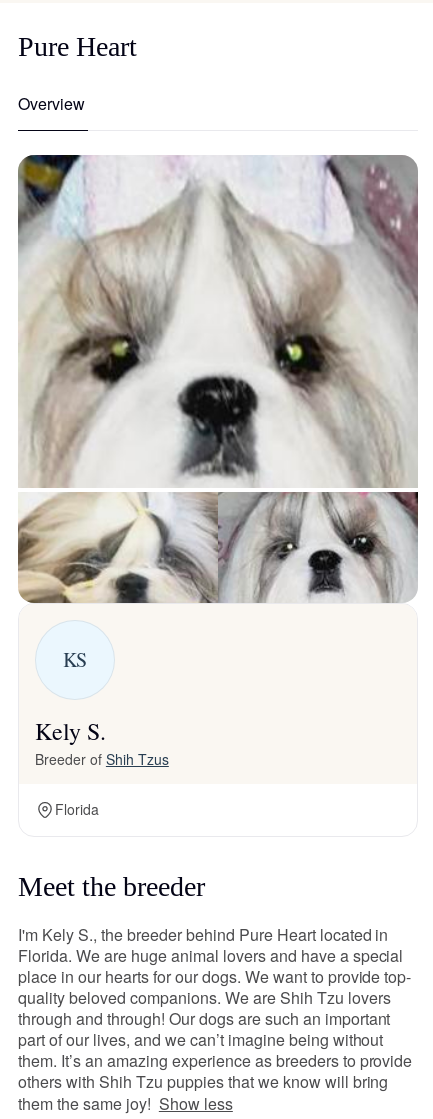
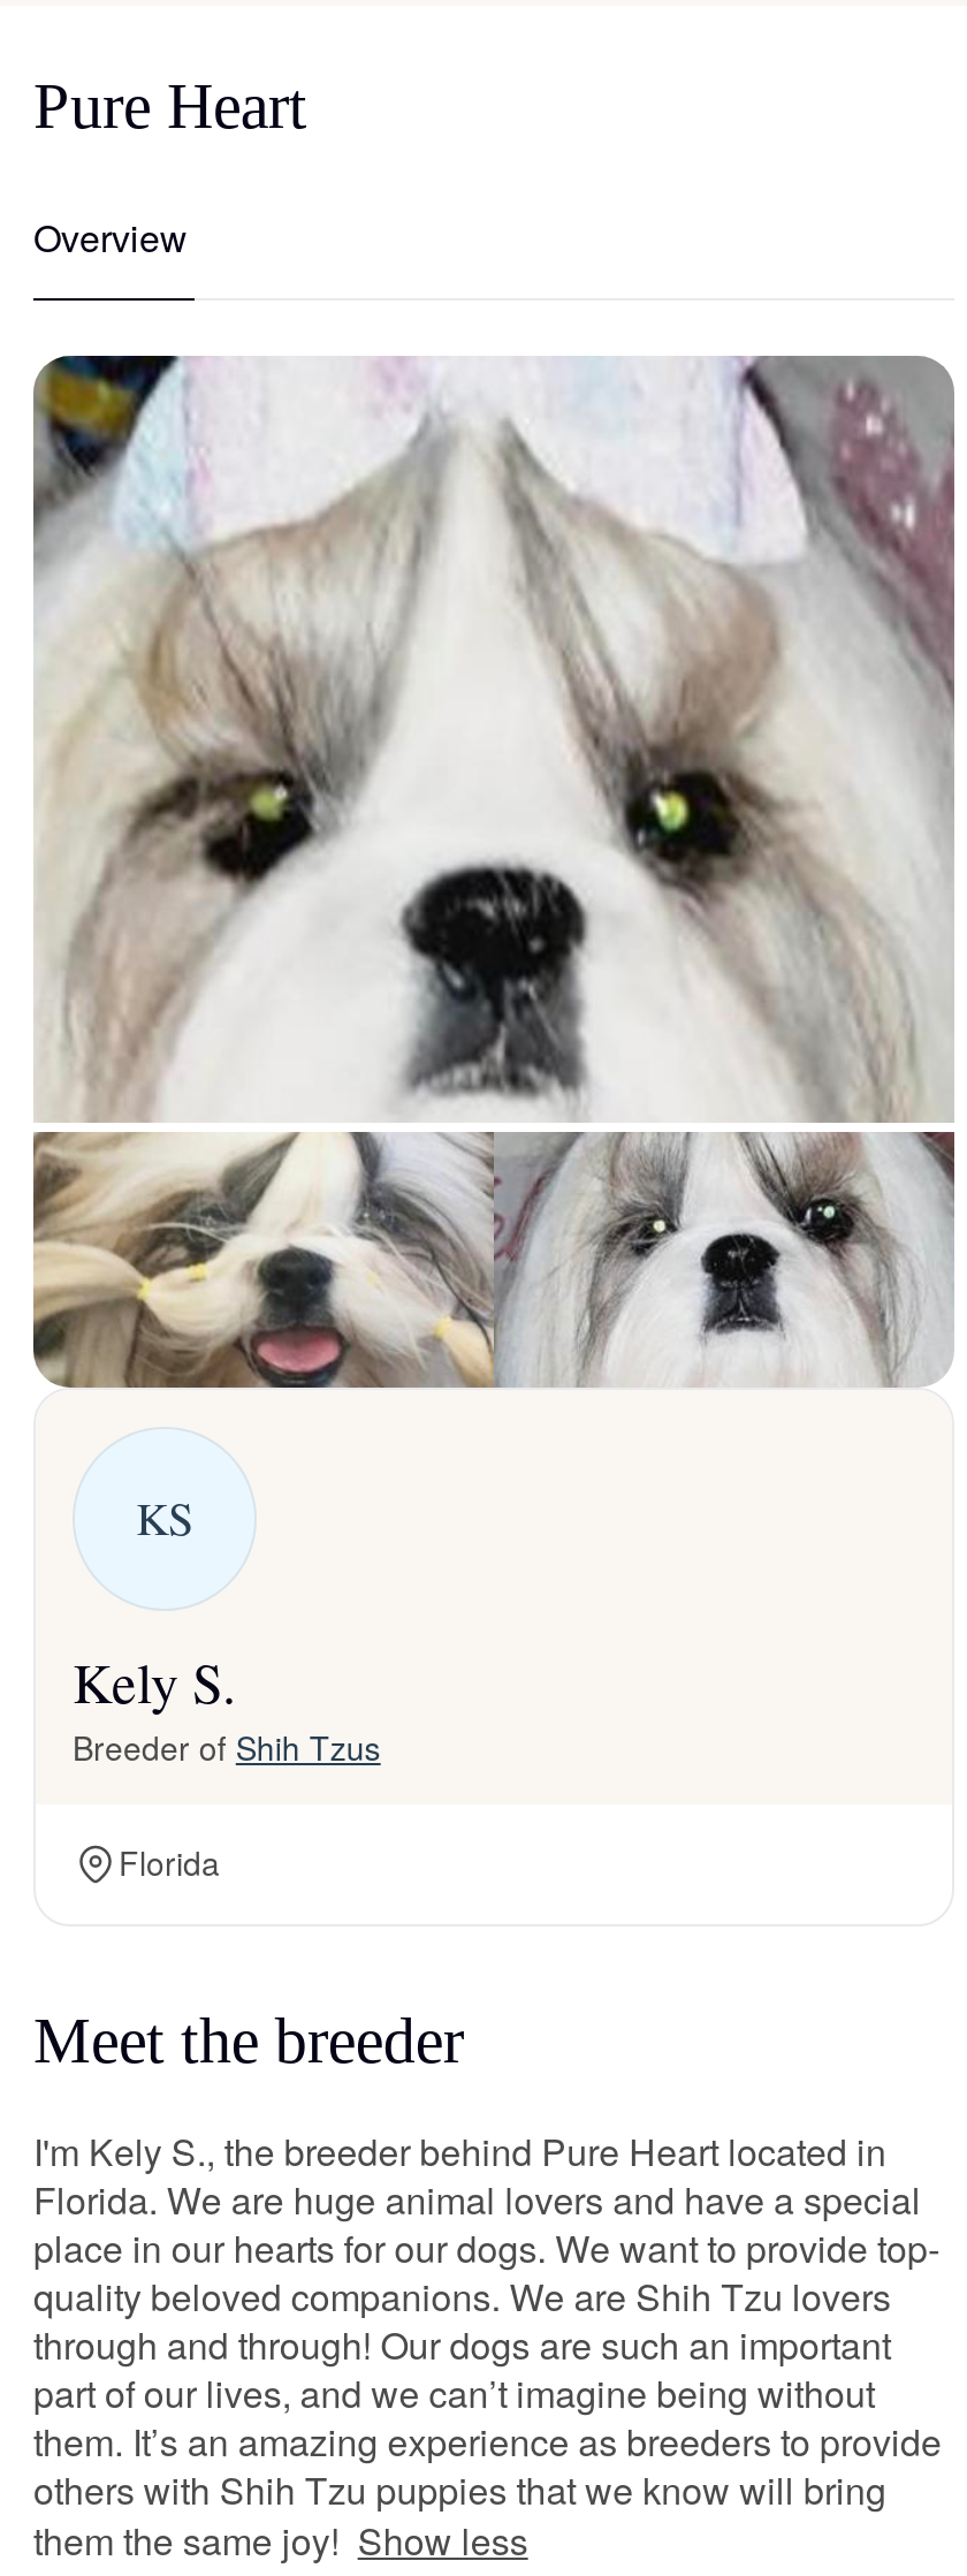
- [image]
+ [image]
